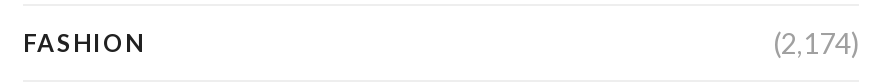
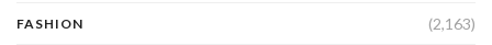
- (2,174)
+ (2,163)
